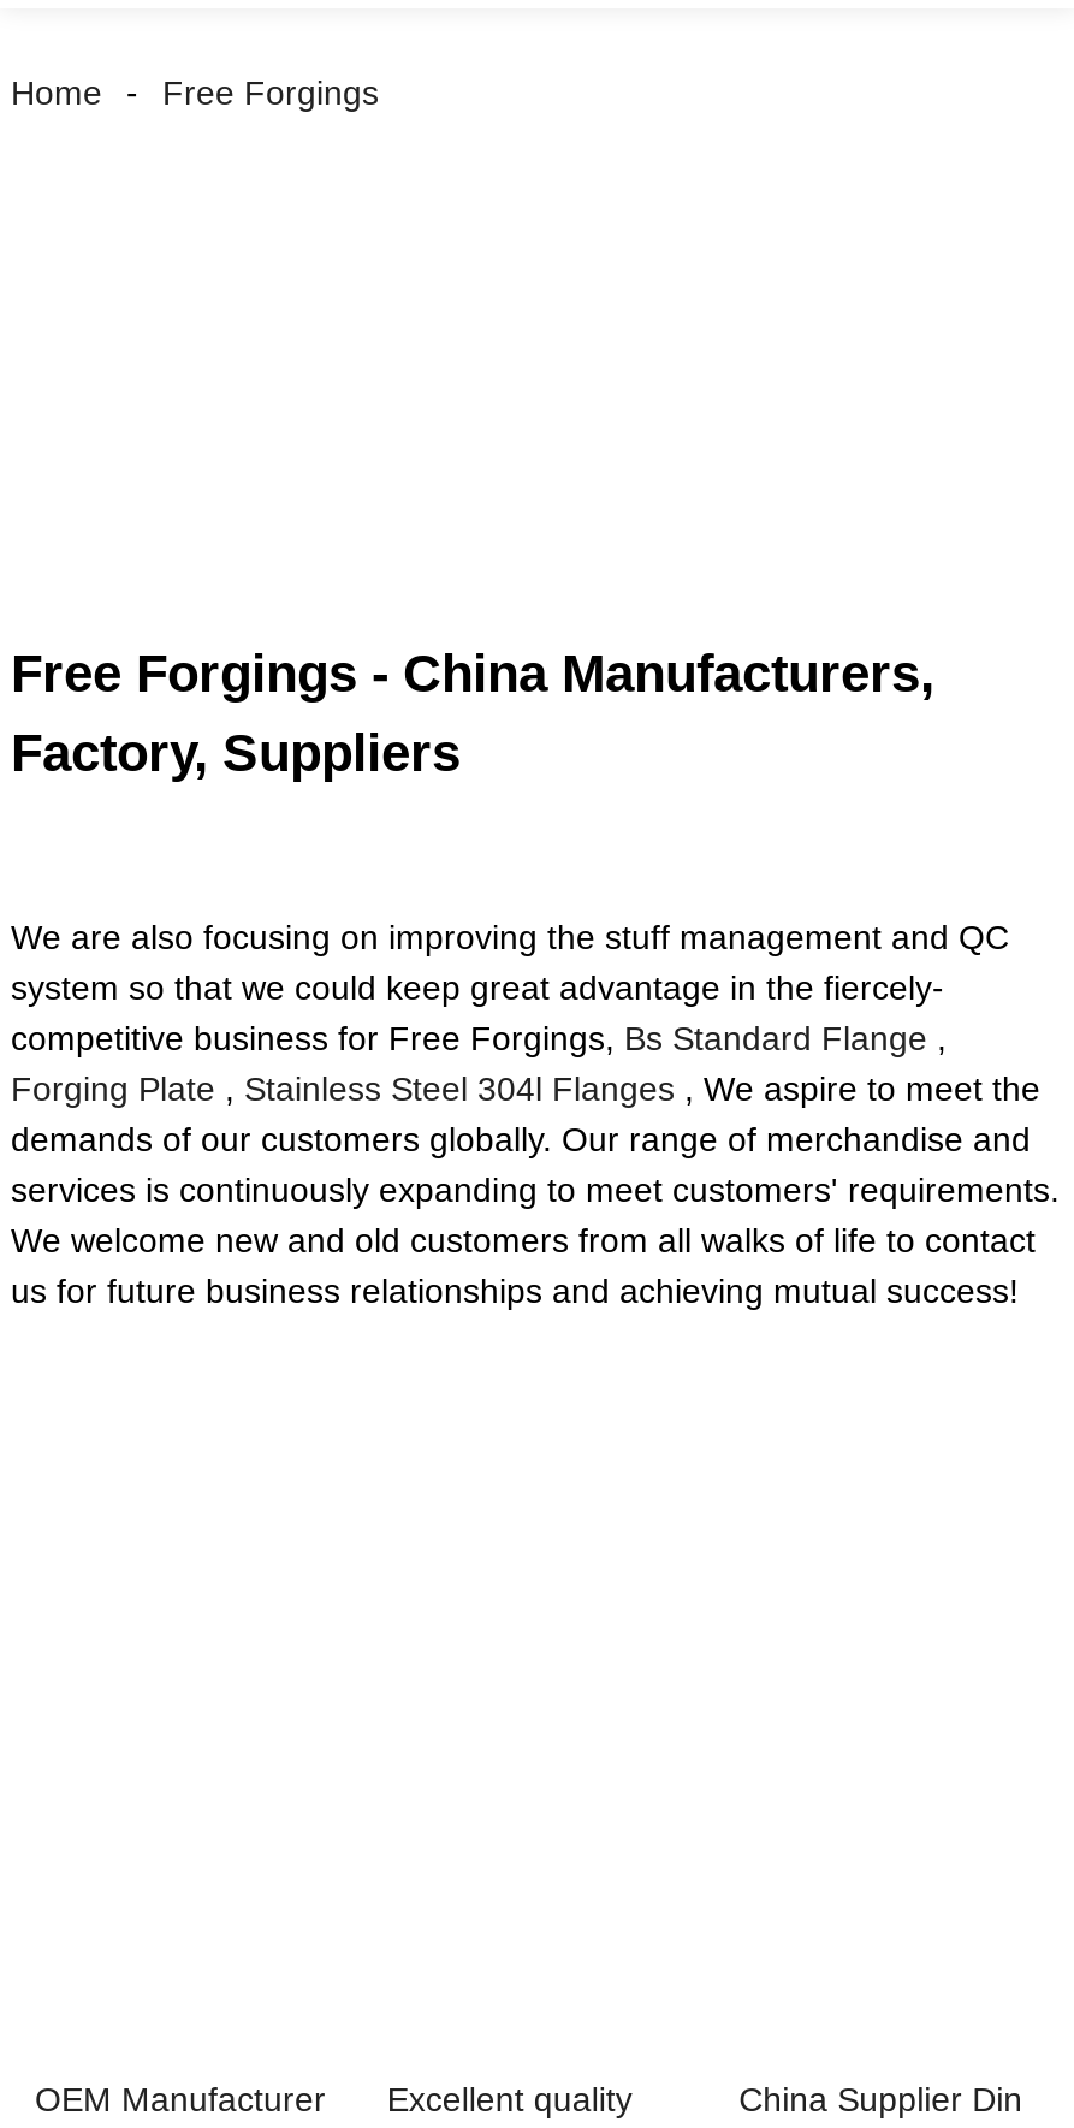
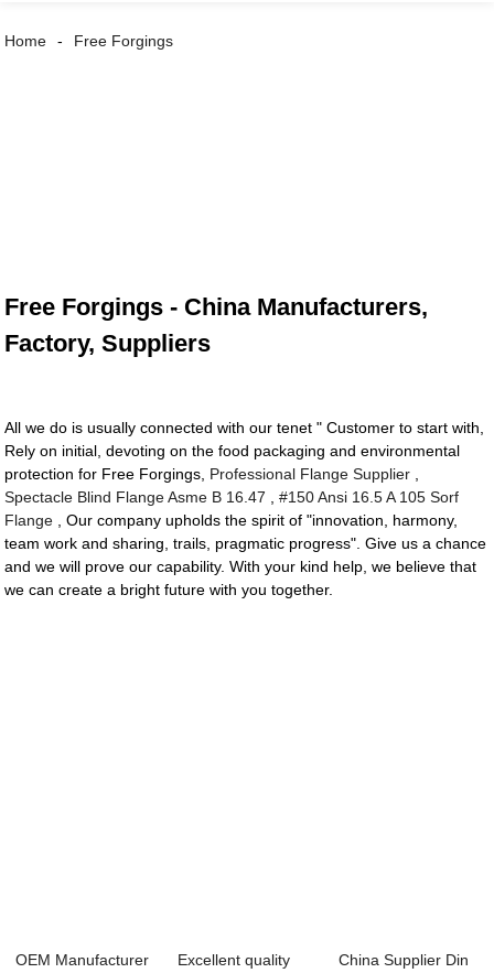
- We are also focusing on improving the stuff management and QC
- system so that we could keep great advantage in the fiercely-
- competitive business for Free Forgings, Bs Standard Flange,
- Forging Plate, Stainless Steel 304l Flanges, We aspire to meet the
- demands of our customers globally. Our range of merchandise and
- services is continuously expanding to meet customers' requirements.
- We welcome new and old customers from all walks of life to contact
- us for future business relationships and achieving mutual success!
+ All we do is usually connected with our tenet " Customer to start with,
+ Rely on initial, devoting on the food packaging and environmental
+ protection for Free Forgings, Professional Flange Supplier,
+ Spectacle Blind Flange Asme B 16.47, #150 Ansi 16.5 A 105 Sorf
+ Flange, Our company upholds the spirit of "innovation, harmony,
+ team work and sharing, trails, pragmatic progress". Give us a chance
+ and we will prove our capability. With your kind help, we believe that
+ we can create a bright future with you together.
